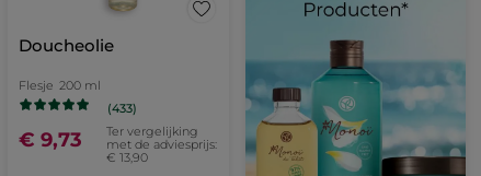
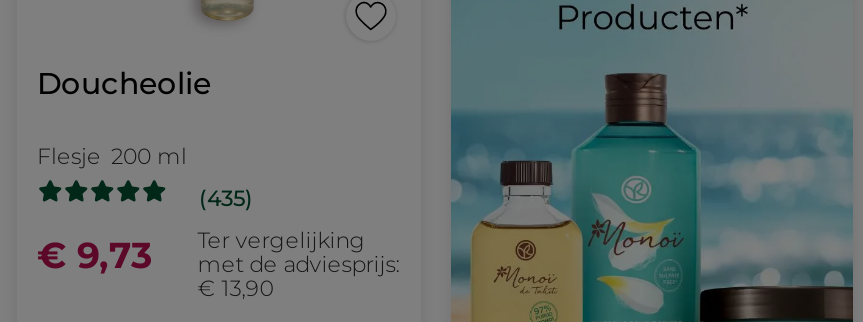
- (433)
+ (435)
